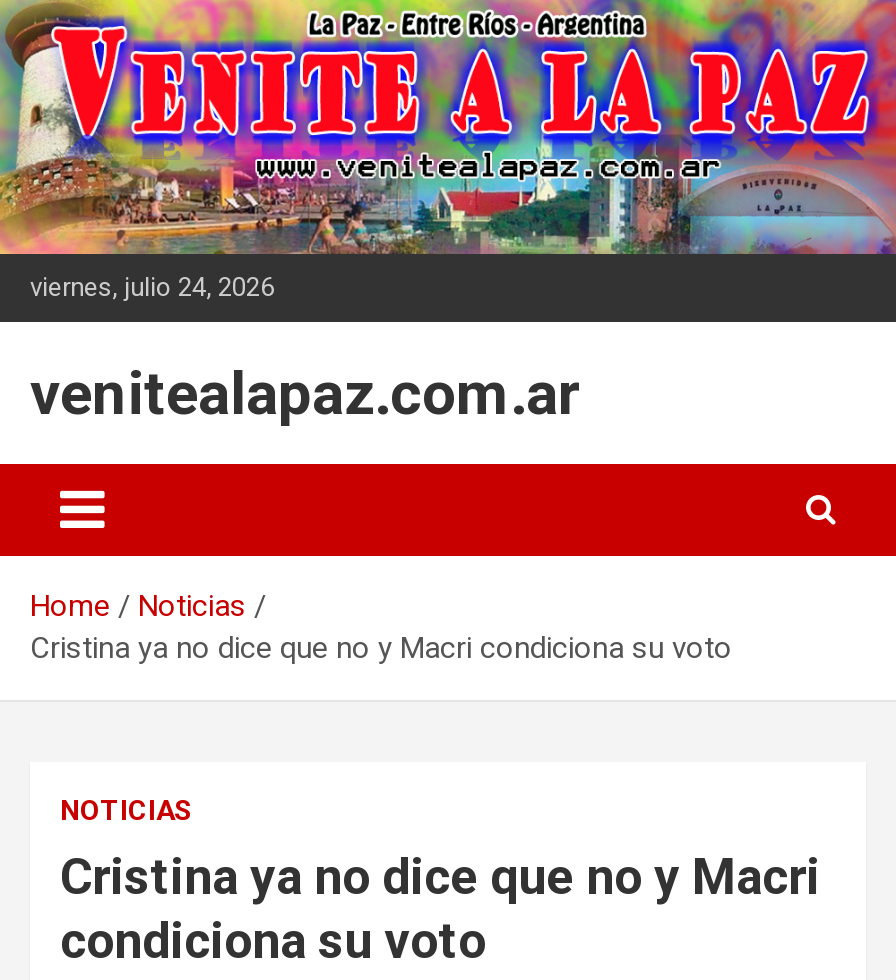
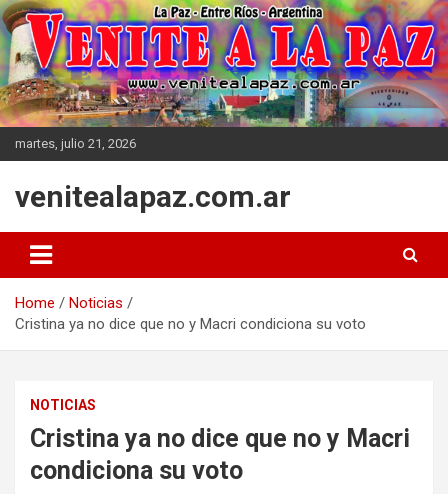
- viernes, julio 24, 2026
+ martes, julio 21, 2026
